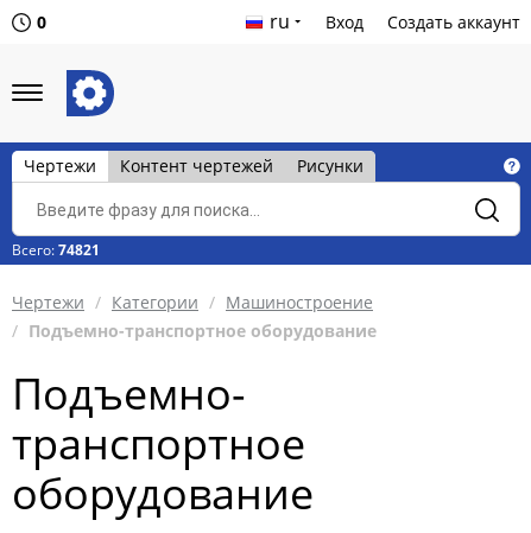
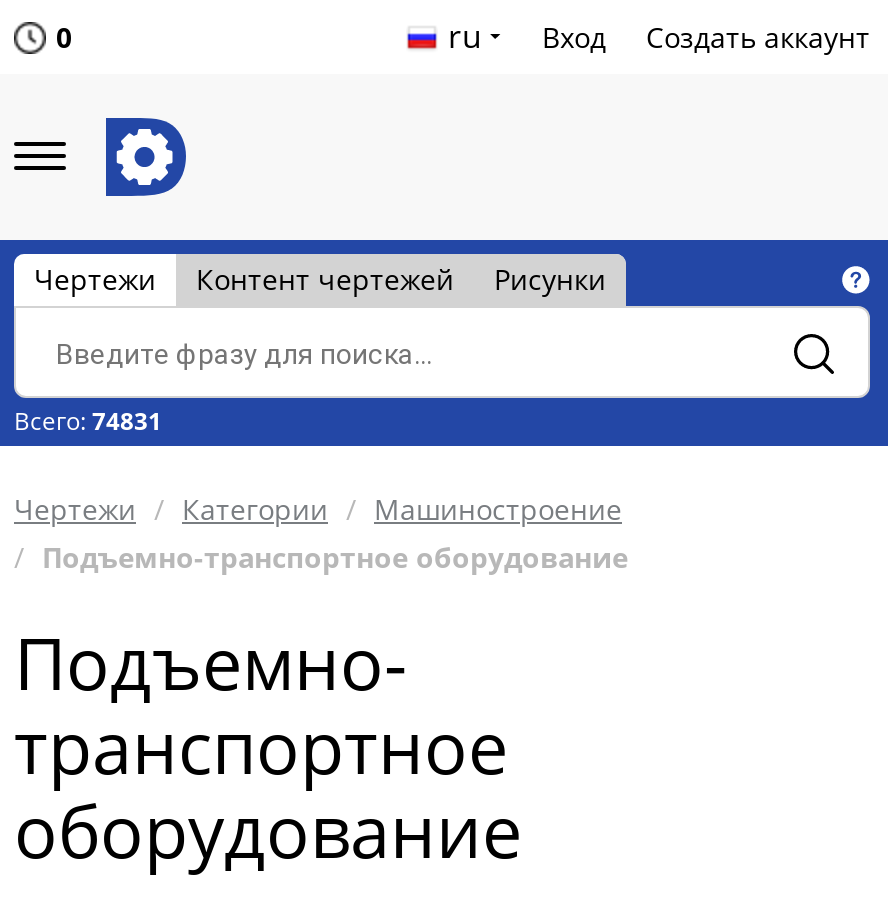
- Всего: 74821
+ Всего: 74831
